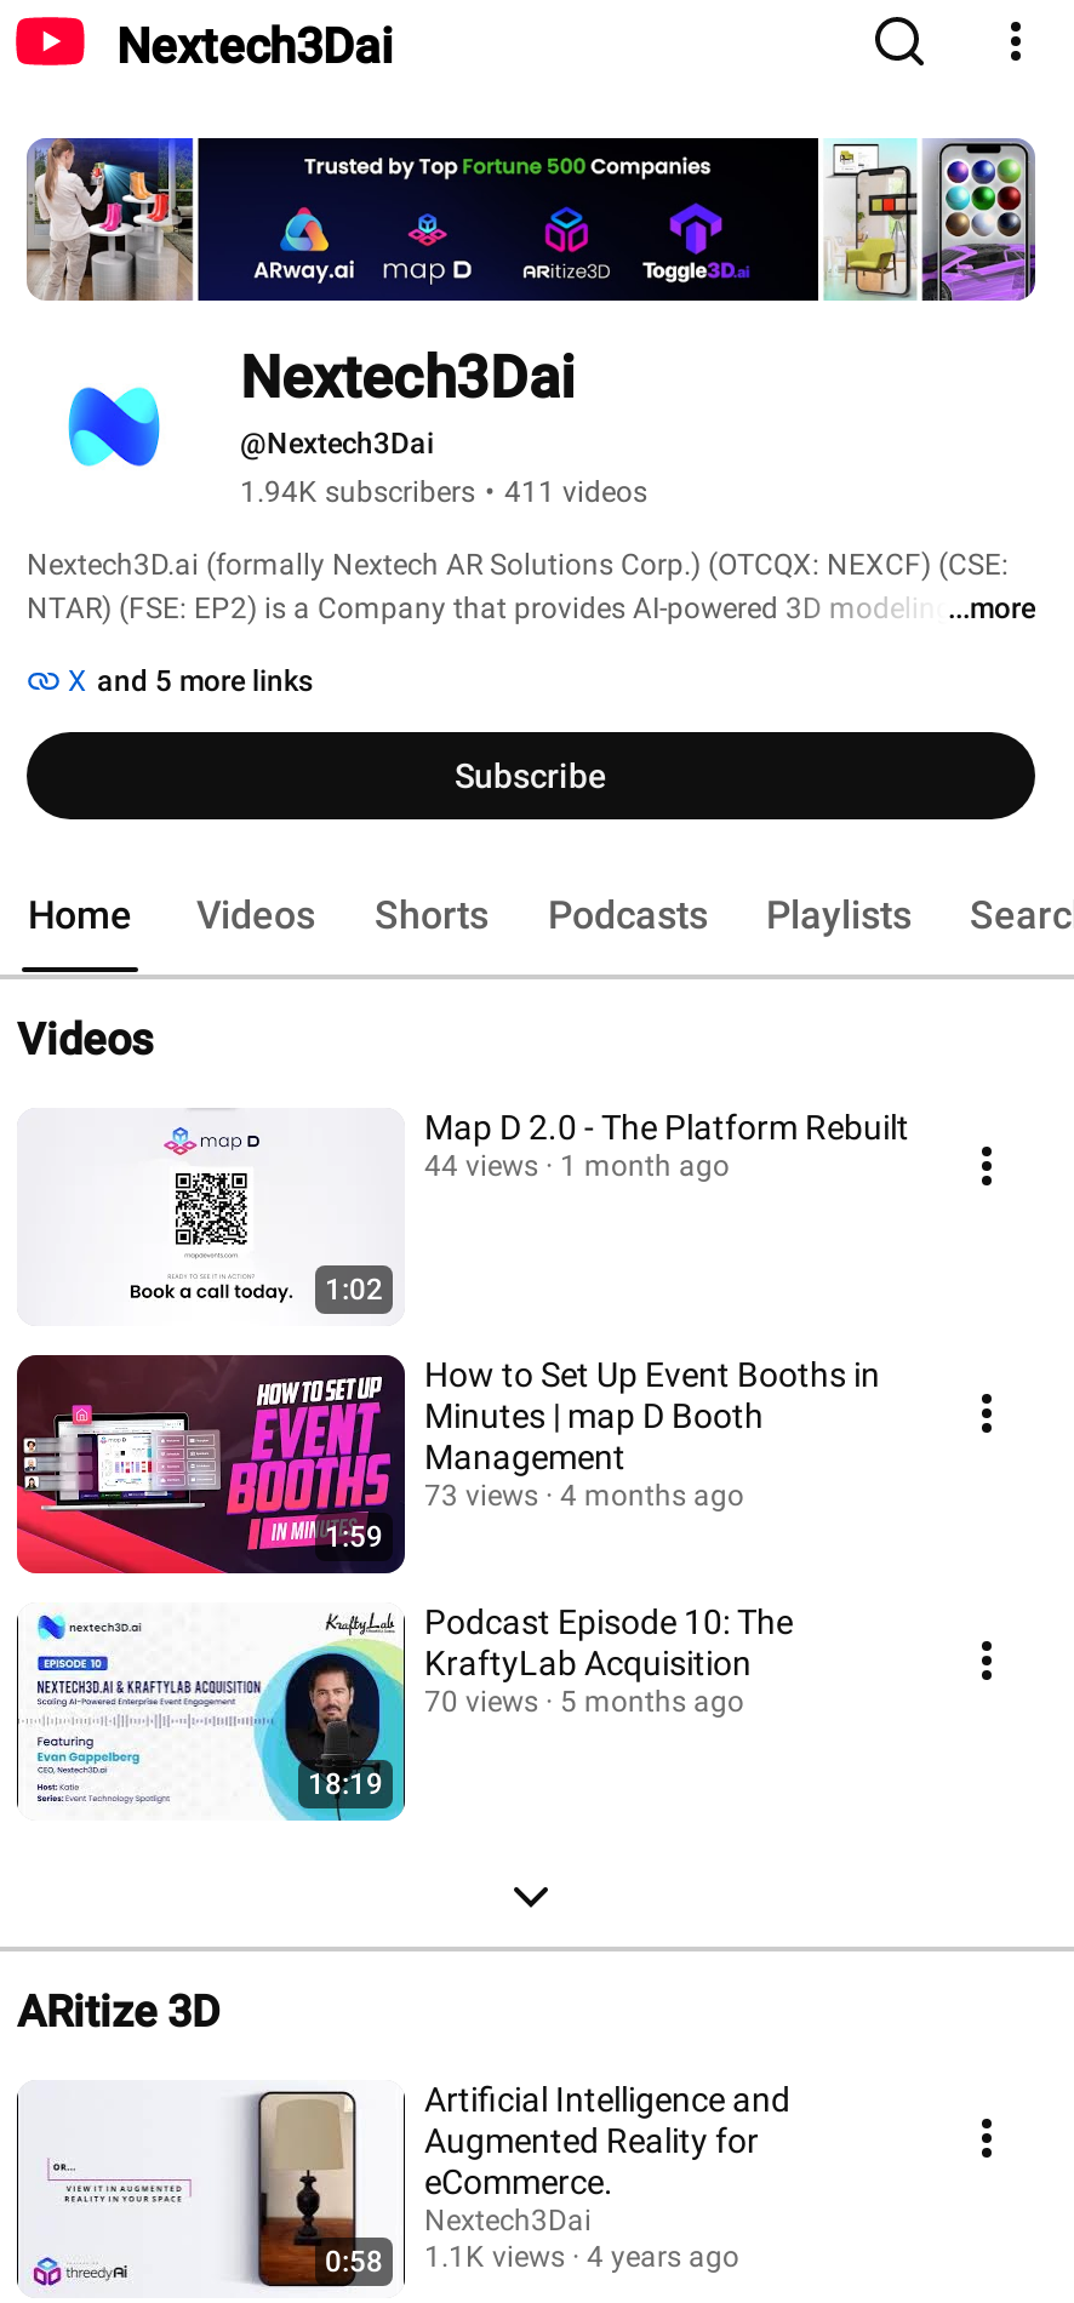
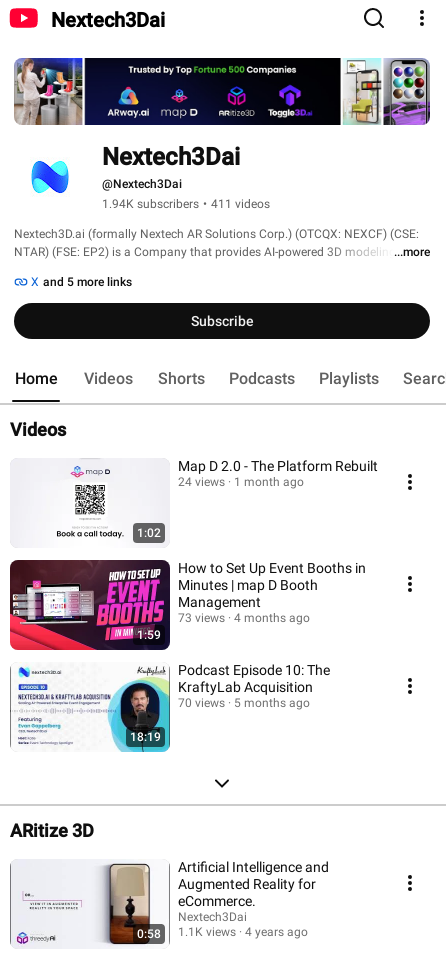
- 44 views 1 month ago
+ 24 views 1 month ago
